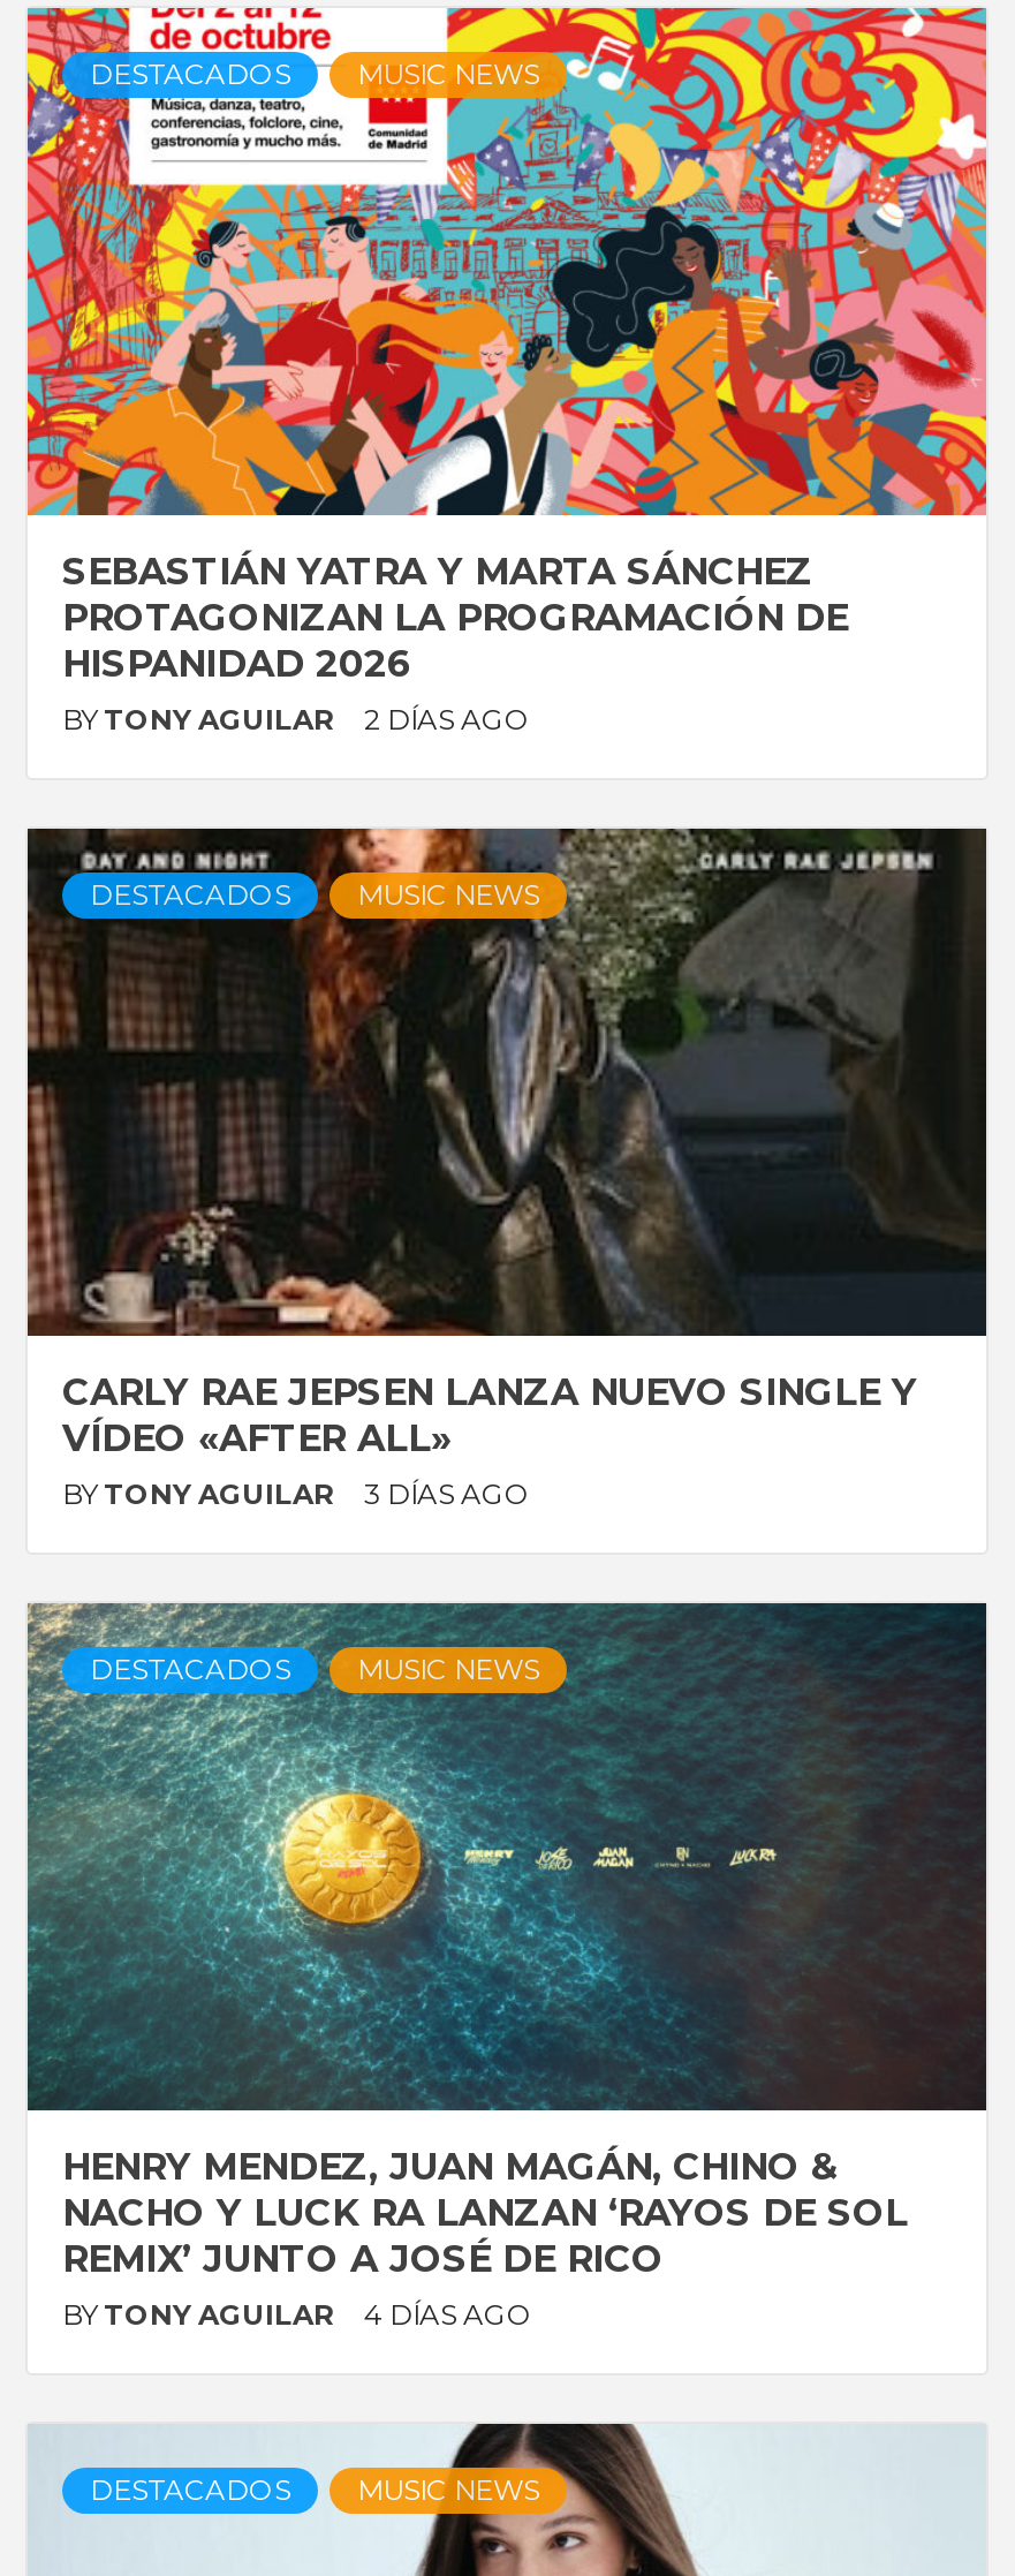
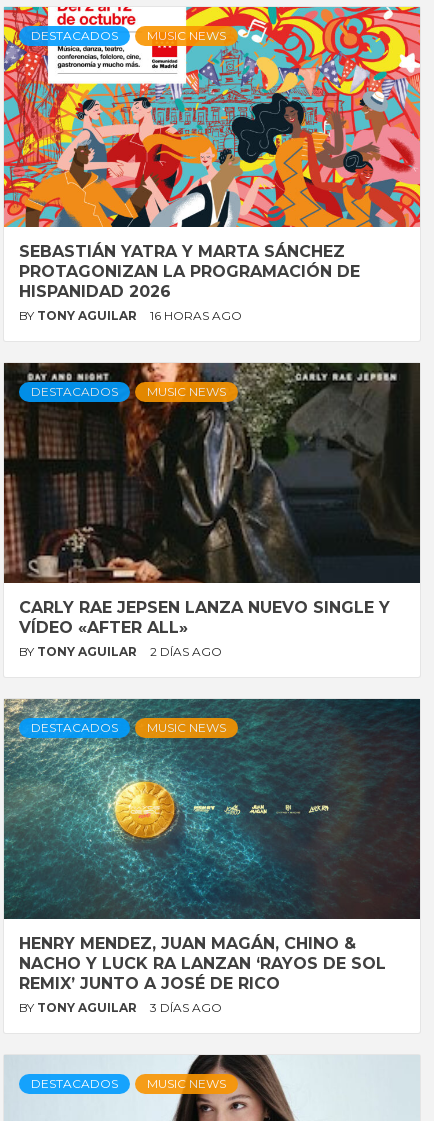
- BY TONY AGUILAR 2 DÍAS AGO
+ BY TONY AGUILAR 16 HORAS AGO

- BY TONY AGUILAR 3 DÍAS AGO
+ BY TONY AGUILAR 2 DÍAS AGO

- BY TONY AGUILAR 4 DÍAS AGO
+ BY TONY AGUILAR 3 DÍAS AGO
